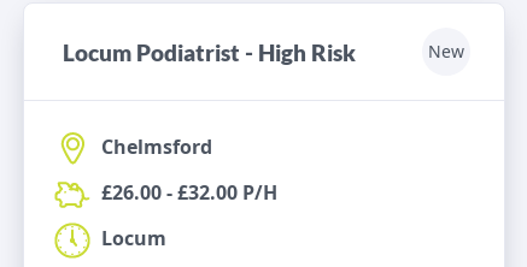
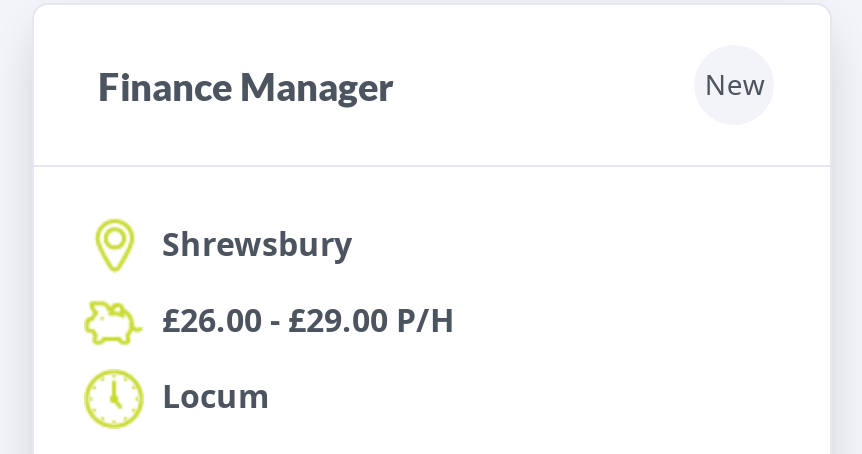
- Locum Podiatrist - High Risk
+ Finance Manager

- Chelmsford
+ Shrewsbury

- £26.00 - £32.00 P/H
+ £26.00 - £29.00 P/H
